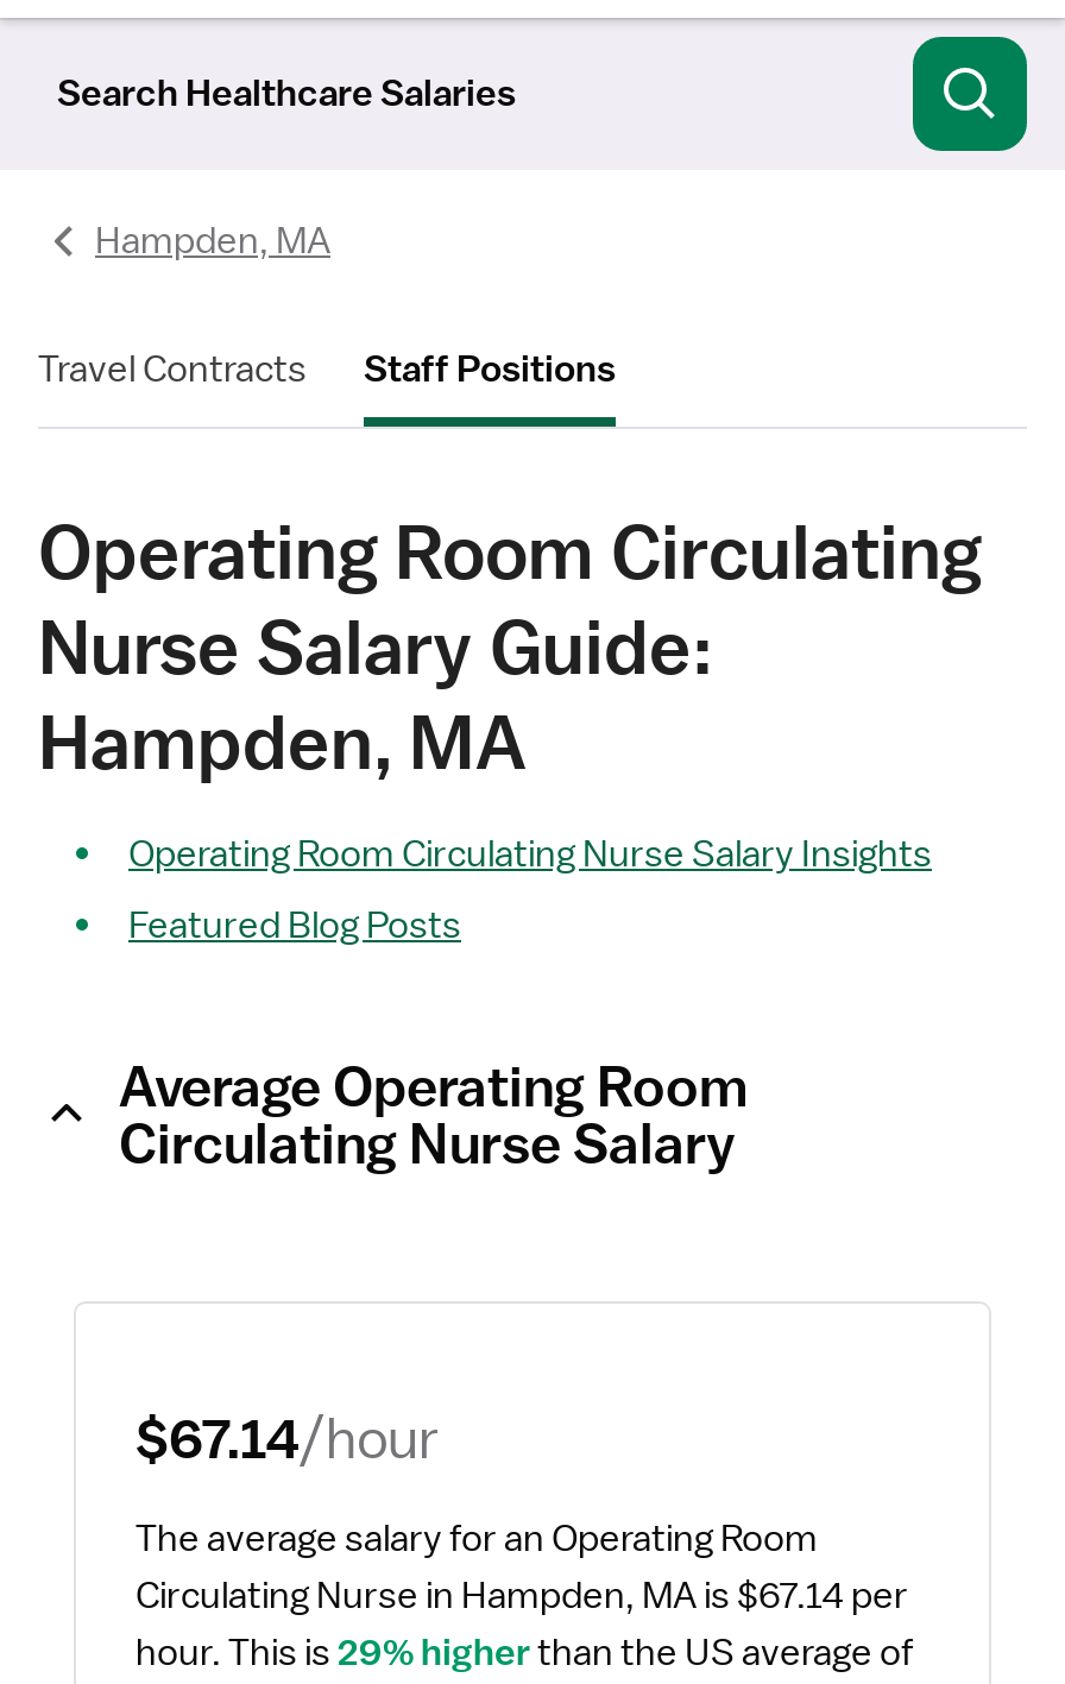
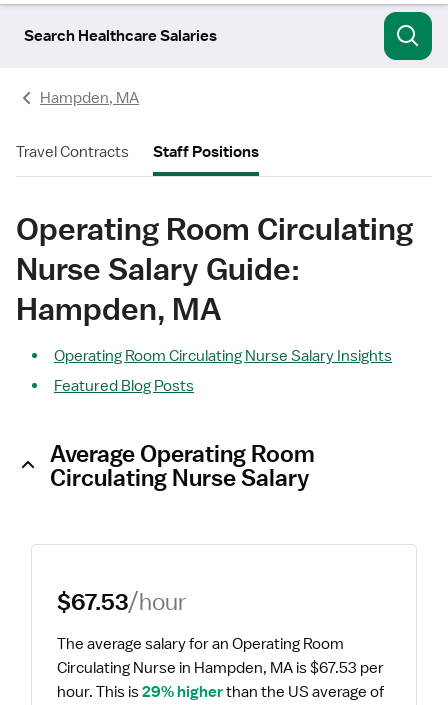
- $67.14/hour
+ $67.53/hour

- Circulating Nurse in Hampden, MA is $67.14 per
+ Circulating Nurse in Hampden, MA is $67.53 per
